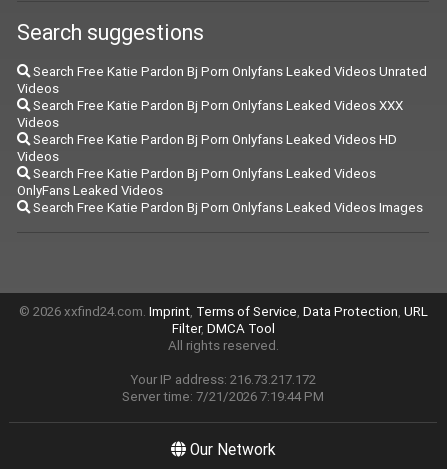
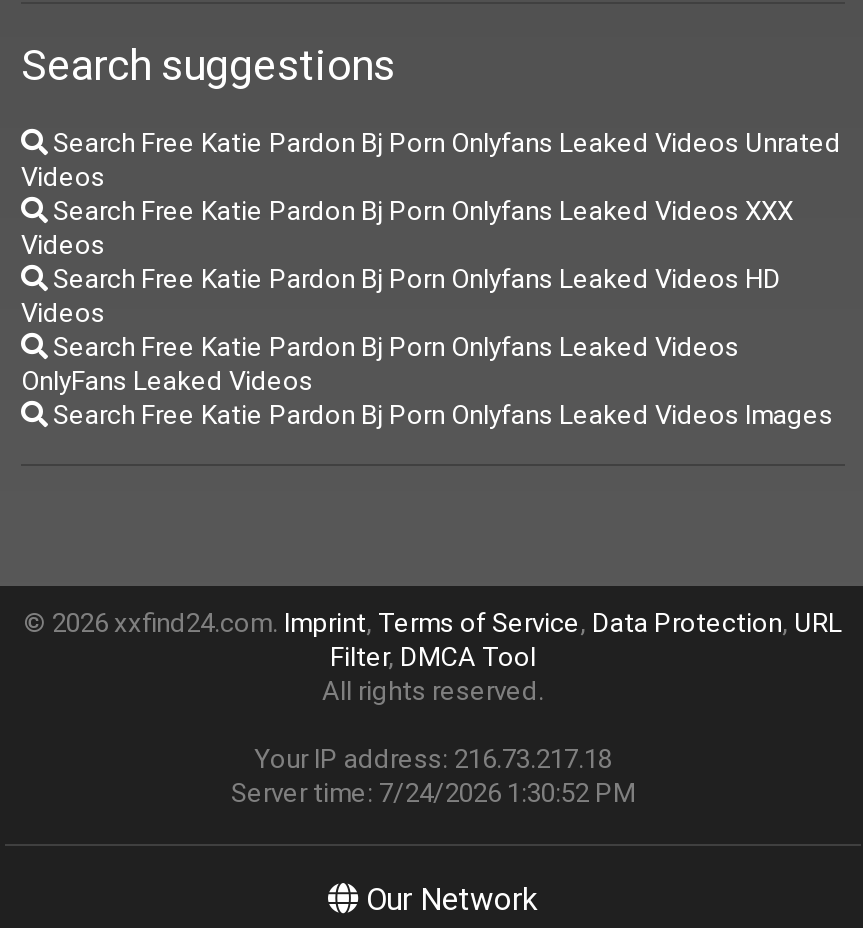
- Your IP address: 216.73.217.172
+ Your IP address: 216.73.217.18

- Server time: 7/21/2026 7:19:44 PM
+ Server time: 7/24/2026 1:30:52 PM
